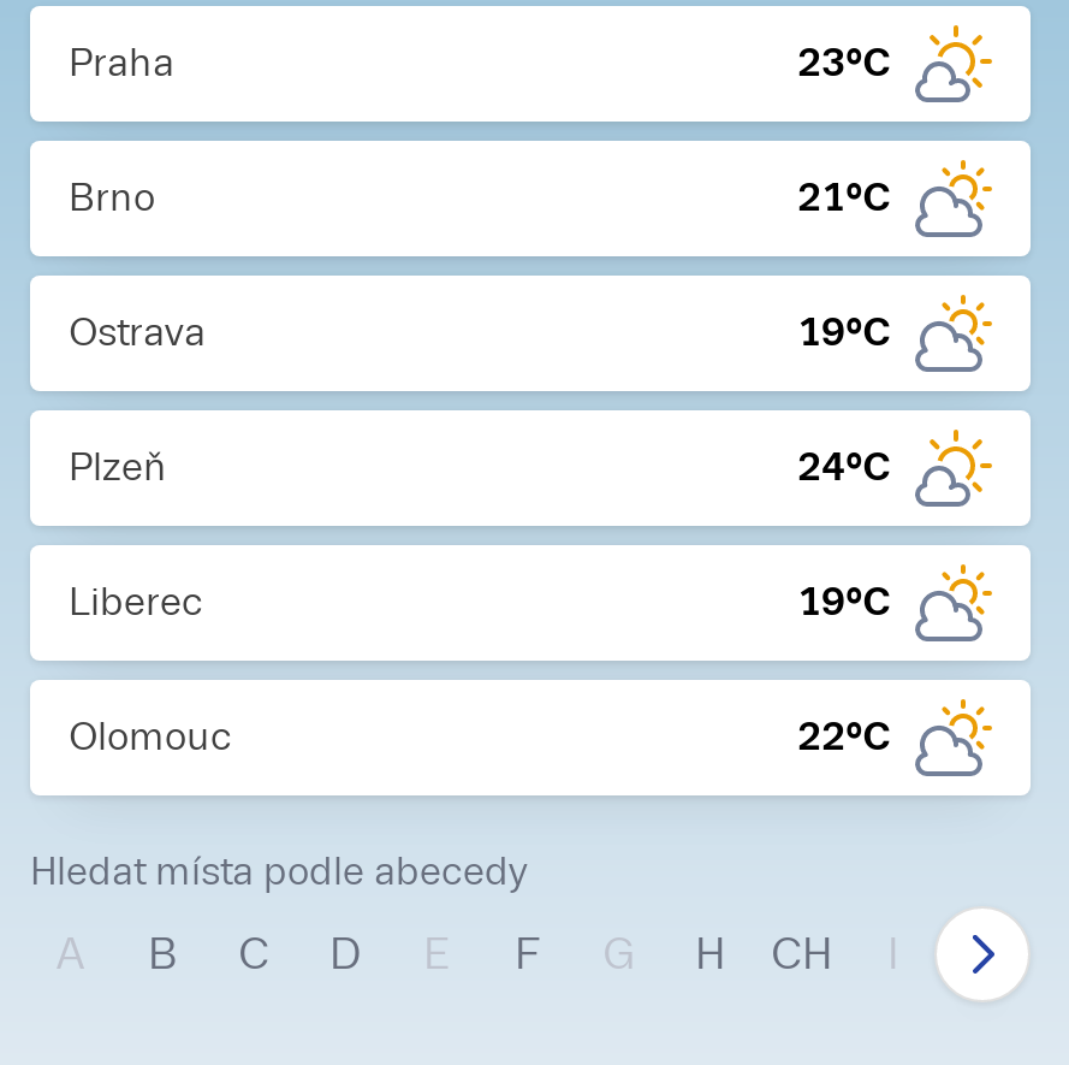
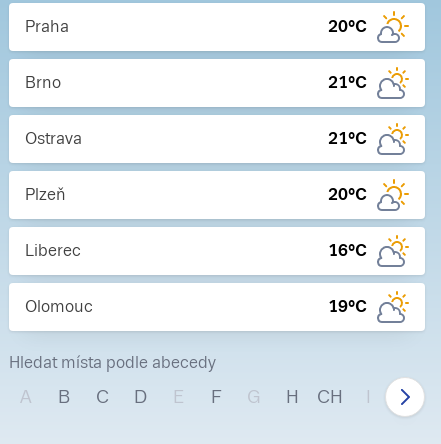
- 23°C
+ 20°C

- 19°C
+ 21°C

- 24°C
+ 20°C

- 19°C
+ 16°C

- 22°C
+ 19°C
